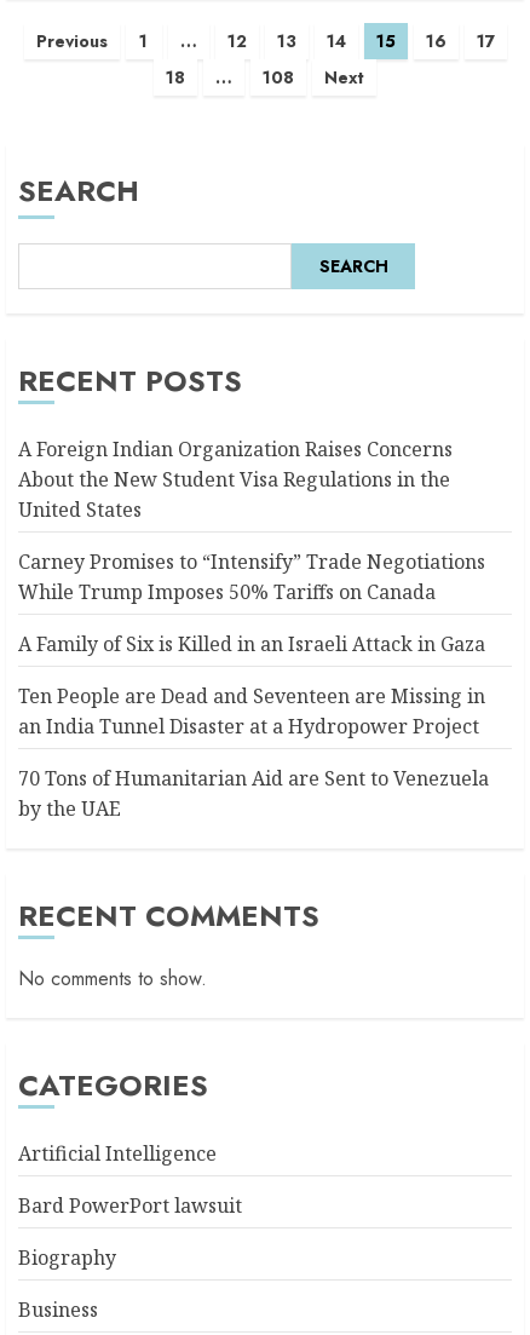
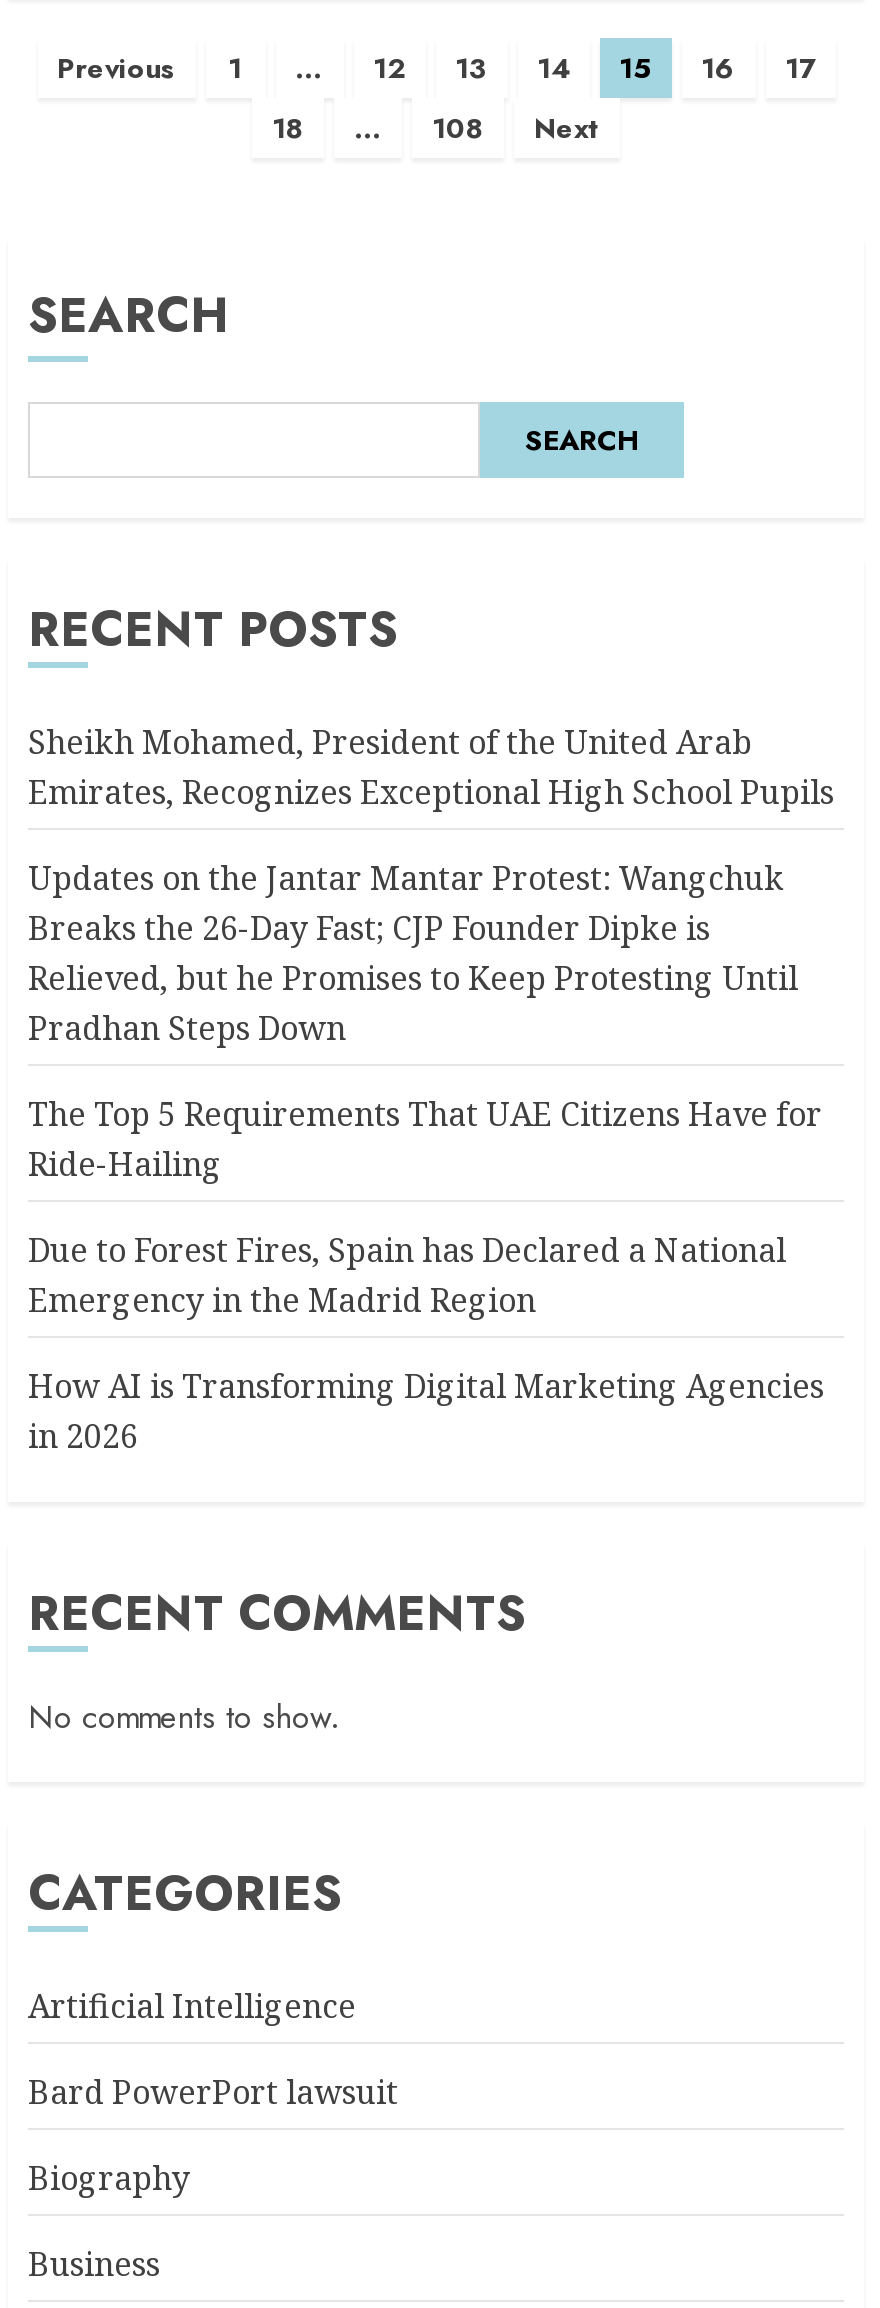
- A Foreign Indian Organization Raises Concerns
- About the New Student Visa Regulations in the
- United States
+ Sheikh Mohamed, President of the United Arab
+ Emirates, Recognizes Exceptional High School Pupils

- Carney Promises to “Intensify” Trade Negotiations
- While Trump Imposes 50% Tariffs on Canada
+ Updates on the Jantar Mantar Protest: Wangchuk
+ Breaks the 26-Day Fast; CJP Founder Dipke is
+ Relieved, but he Promises to Keep Protesting Until
+ Pradhan Steps Down

- A Family of Six is Killed in an Israeli Attack in Gaza
+ The Top 5 Requirements That UAE Citizens Have for
+ Ride-Hailing

- Ten People are Dead and Seventeen are Missing in
- an India Tunnel Disaster at a Hydropower Project
+ Due to Forest Fires, Spain has Declared a National
+ Emergency in the Madrid Region

- 70 Tons of Humanitarian Aid are Sent to Venezuela
- by the UAE
+ How AI is Transforming Digital Marketing Agencies
+ in 2026
